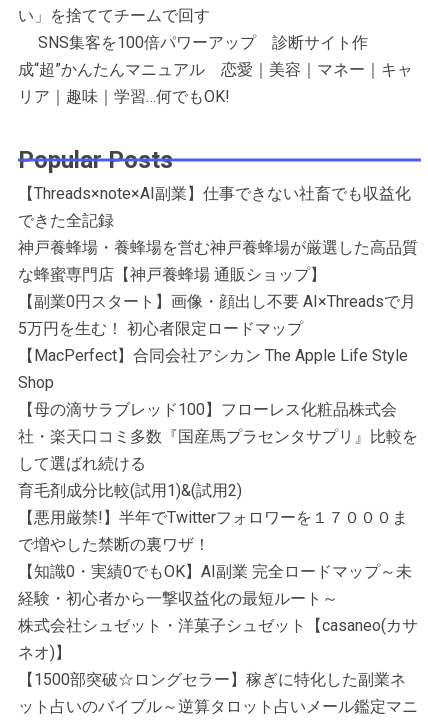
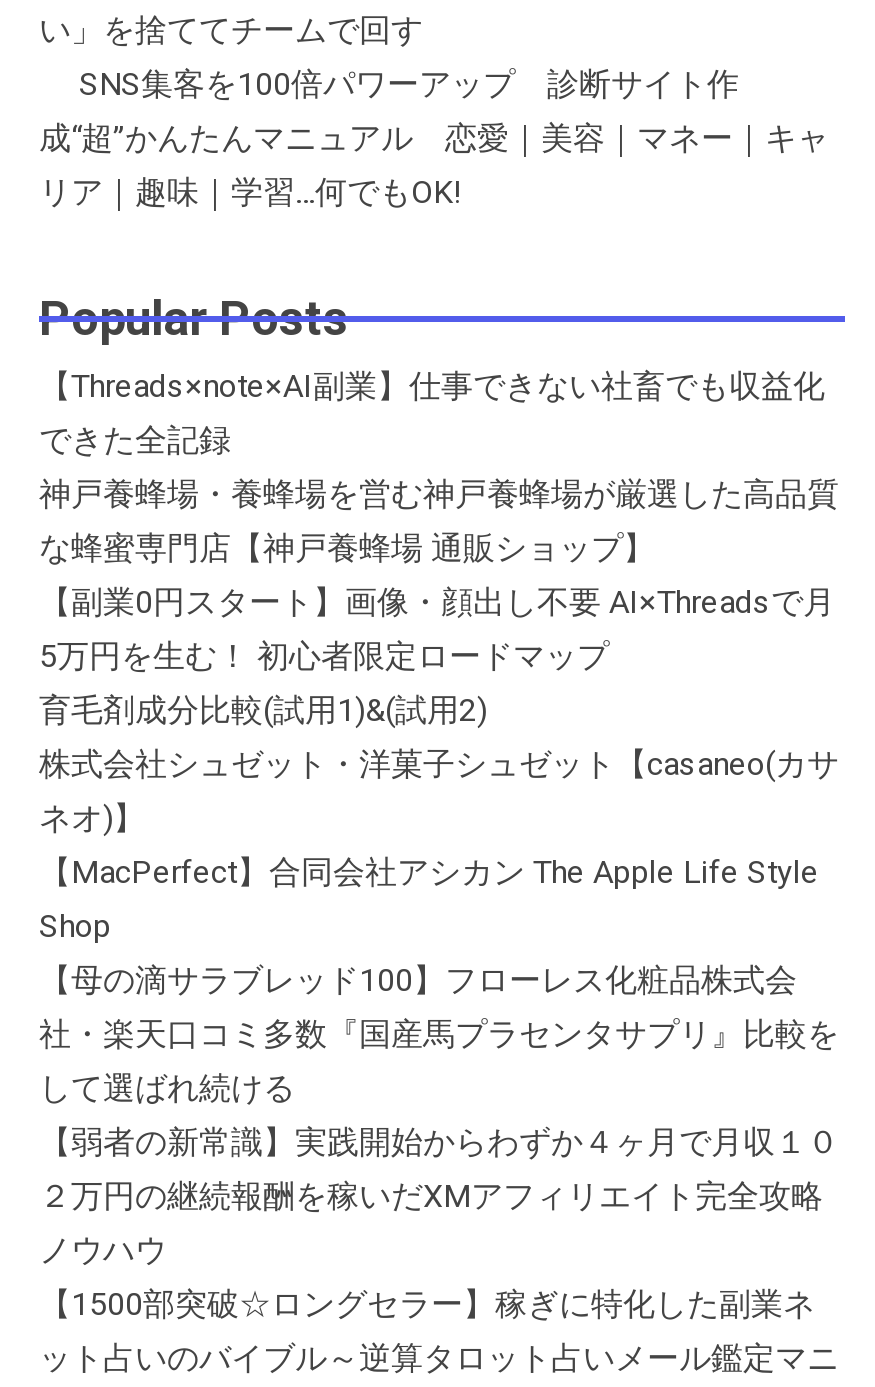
moved down: 【MacPerfect】合同会社アシカン The Apple Life Style | Shop | 【母の滴サラブレッド100】フローレス化粧品株式会 | 社・楽天口コミ多数『国産馬プラセンタサプリ』比較を | して選ばれ続ける

moved up: 育毛剤成分比較(試用1)&(試用2)

- 【悪用厳禁!】半年でTwitterフォロワーを１７０００ま
- で増やした禁断の裏ワザ！
- 【知識0・実績0でもOK】AI副業 完全ロードマップ～未
- 経験・初心者から一撃収益化の最短ルート～
+ 【弱者の新常識】実践開始からわずか４ヶ月で月収１０
+ ２万円の継続報酬を稼いだXMアフィリエイト完全攻略
+ ノウハウ

moved up: 株式会社シュゼット・洋菓子シュゼット【casaneo(カサ | ネオ)】
